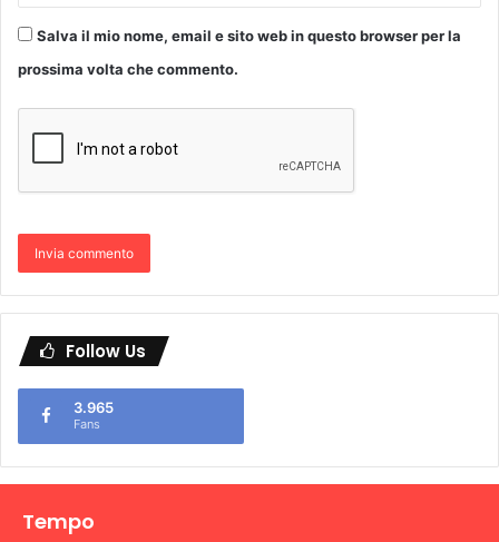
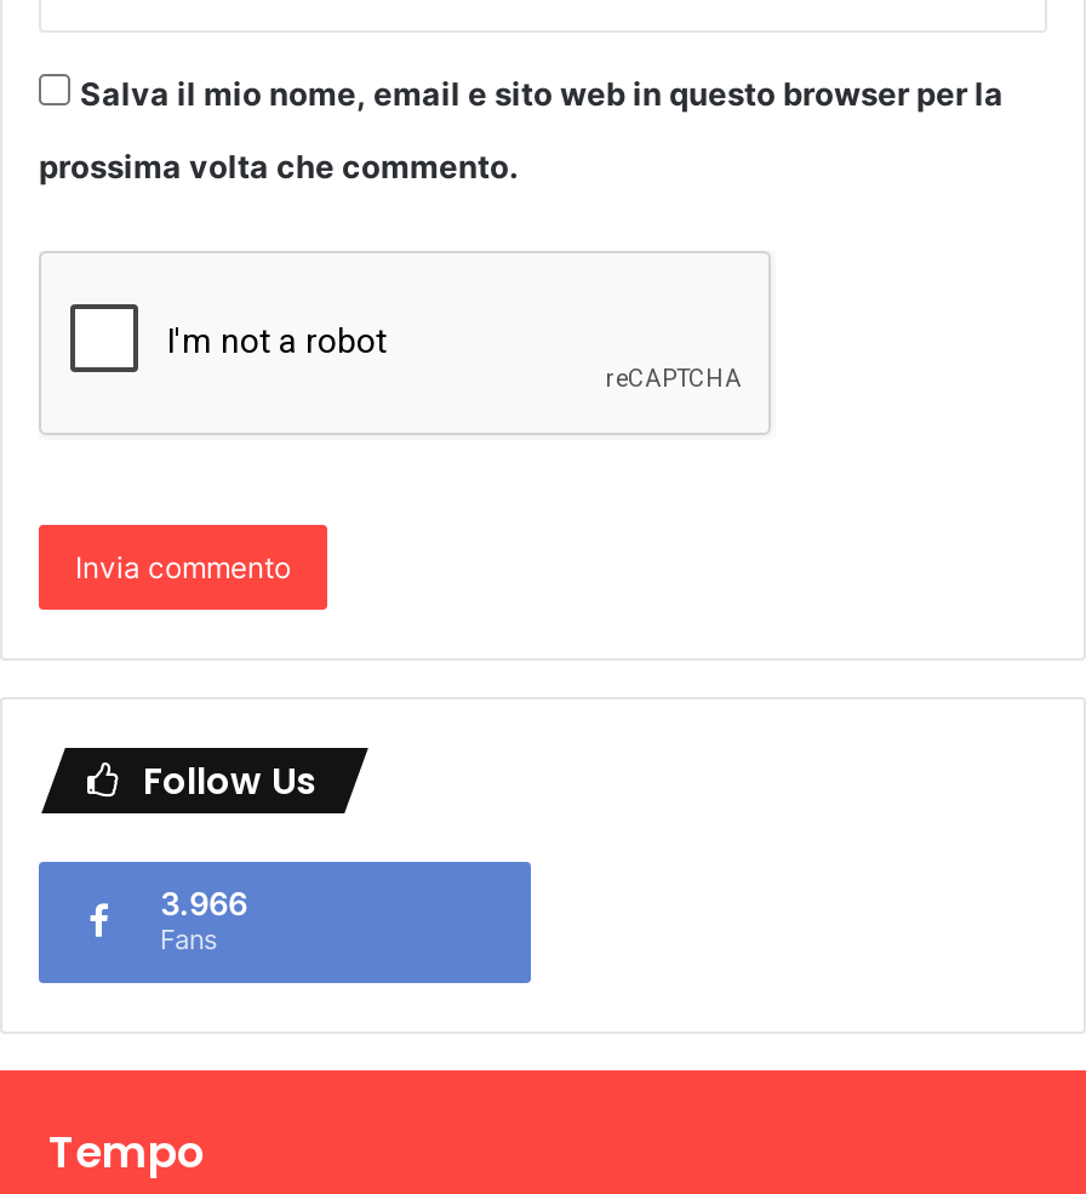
- 3.965
+ 3.966
